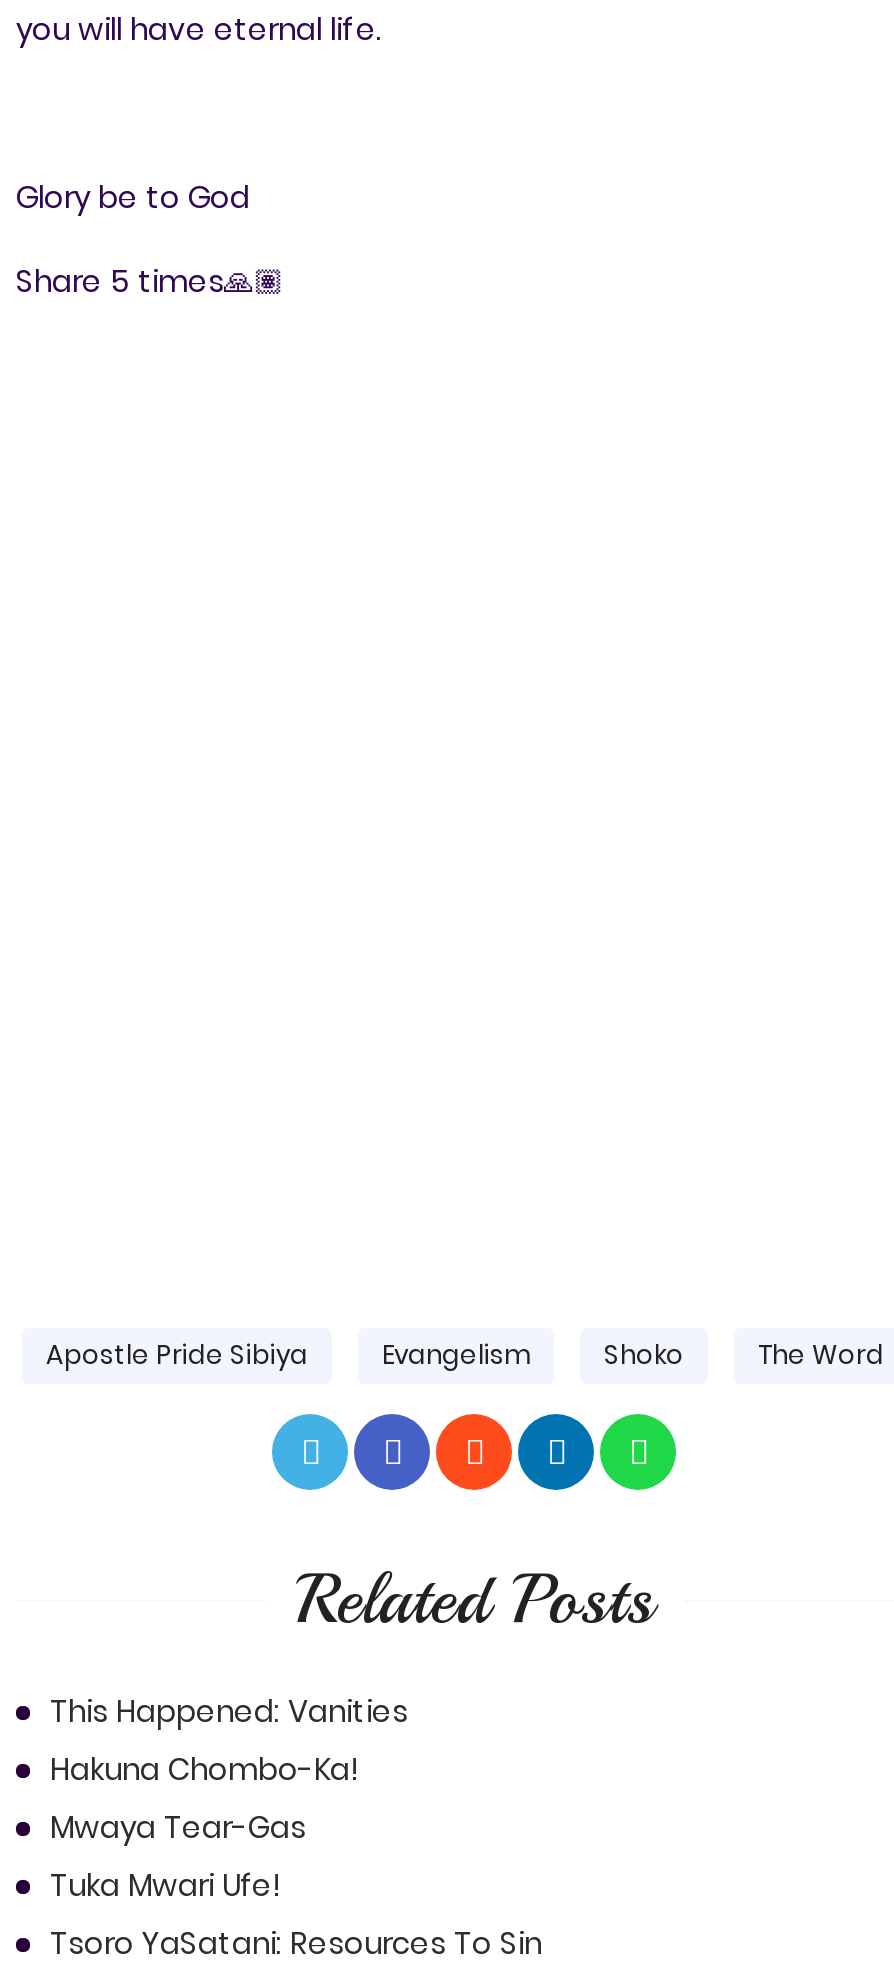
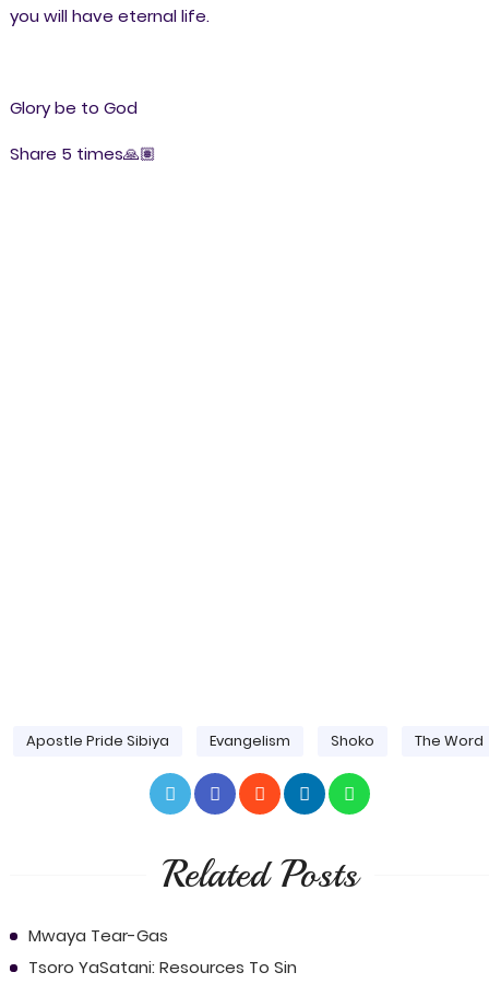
- This Happened: Vanities
- Hakuna Chombo-Ka!

- Tuka Mwari Ufe!
